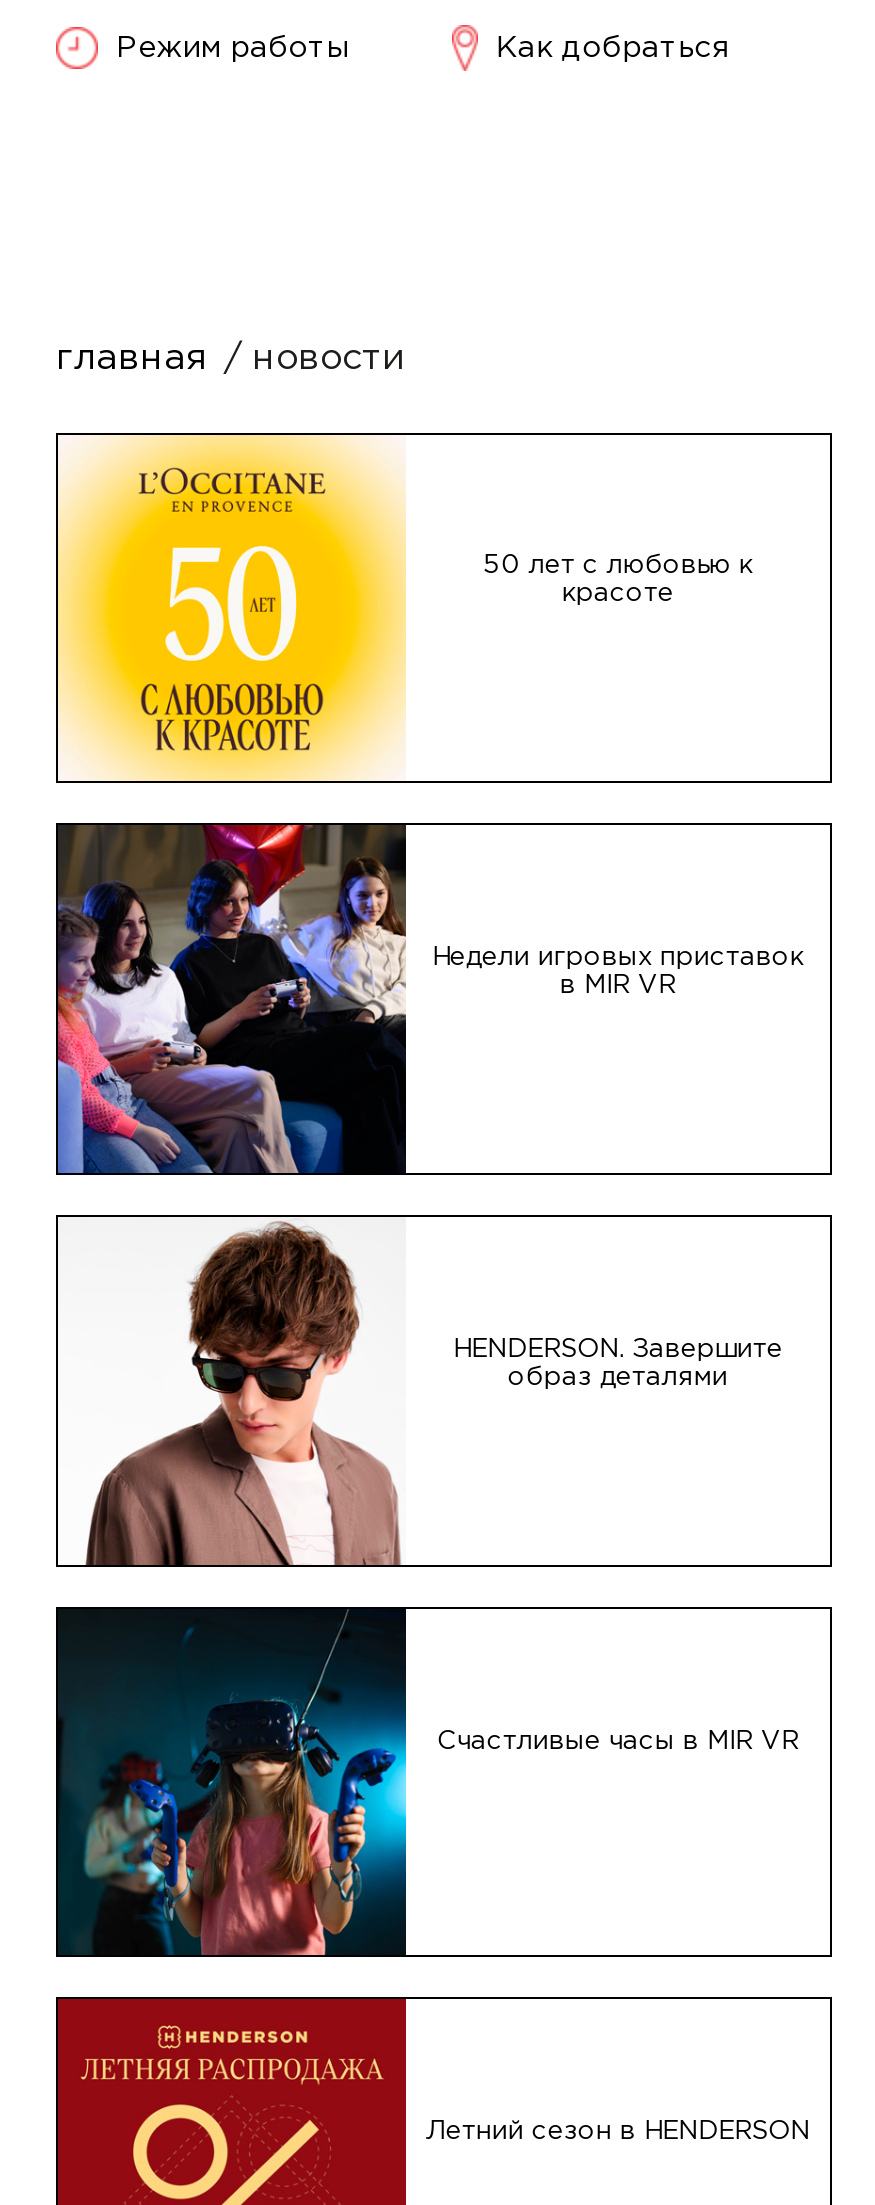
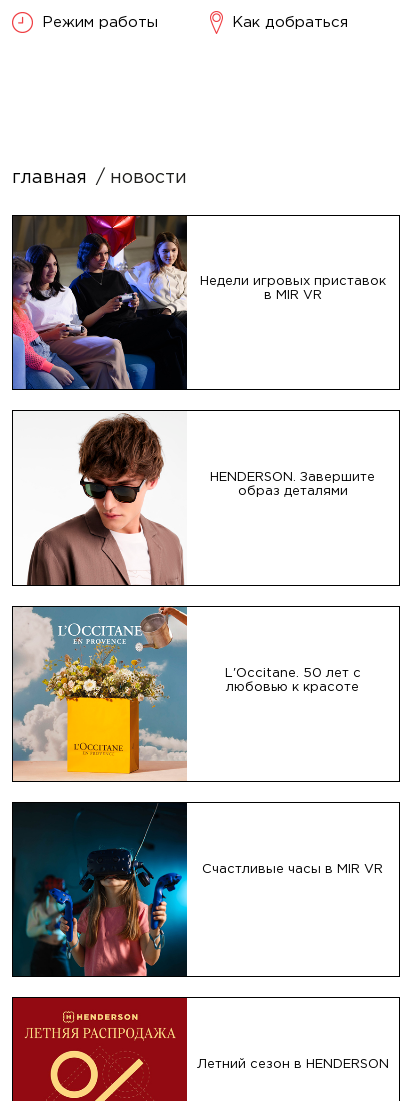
- [image]
- 50 лет с любовью к
- красоте

moved up: [image] | Недели игровых приставок | в MIR VR | HENDERSON. Завершите | образ деталями

moved up: [image]

+ [image]
+ L'Occitane. 50 лет с
+ любовью к красоте
